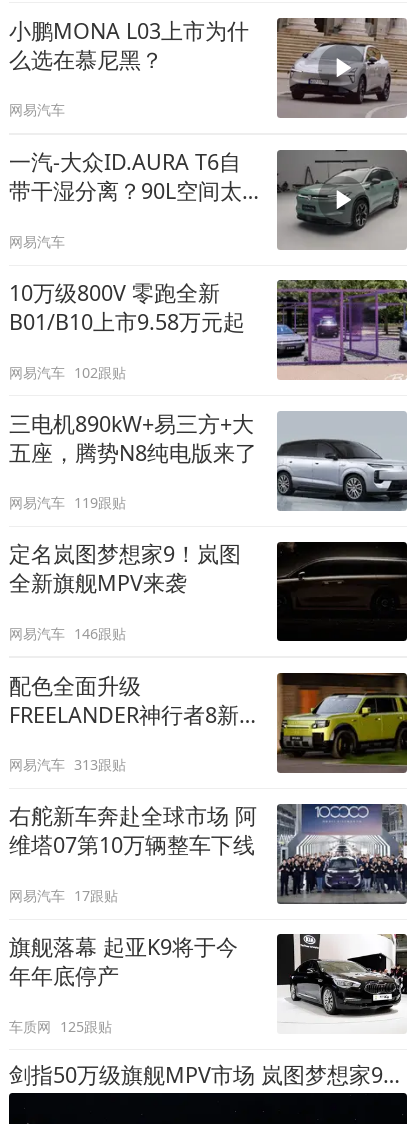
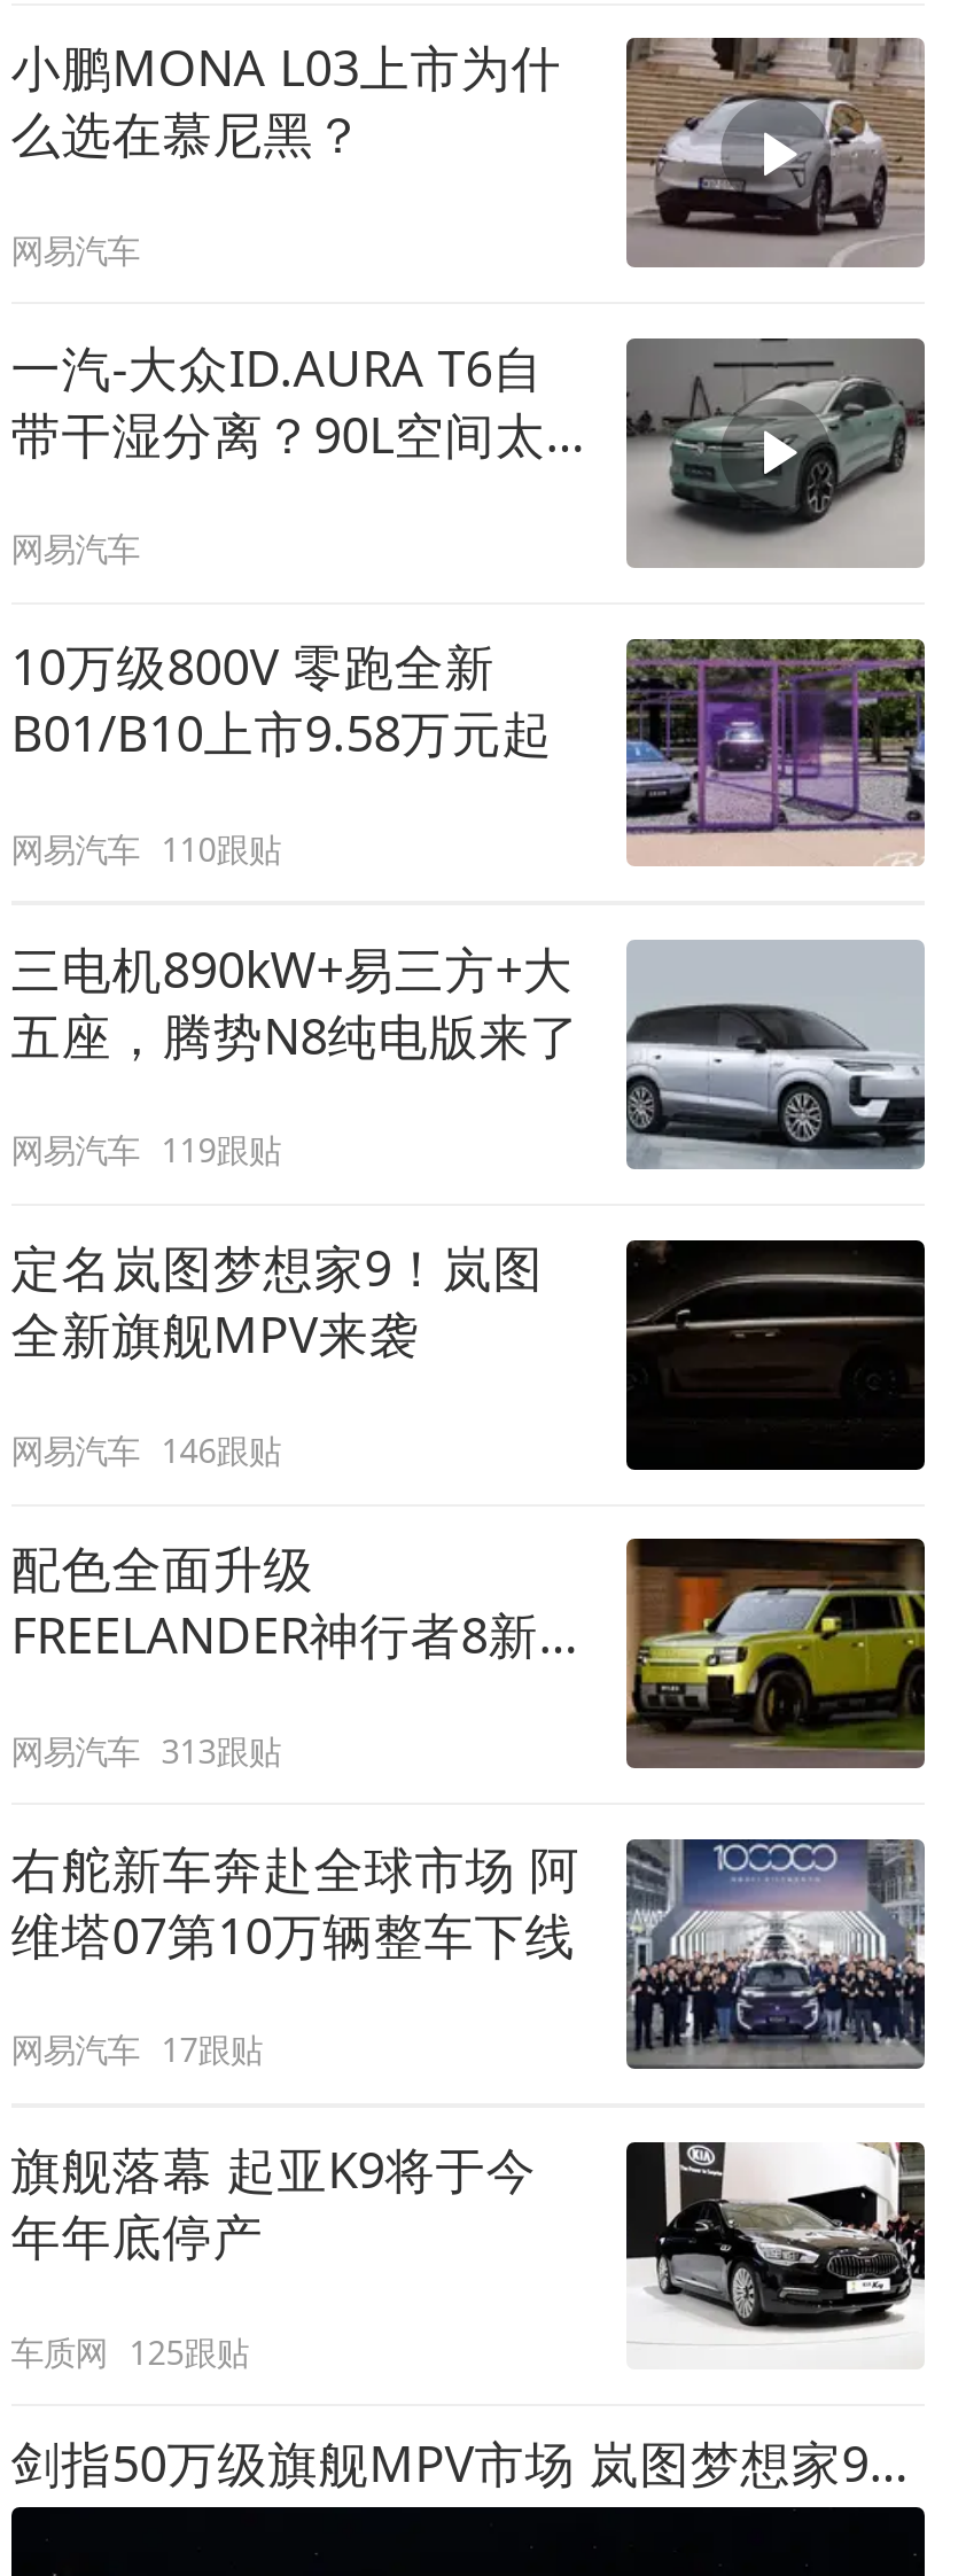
- 网易汽车 102跟贴
+ 网易汽车 110跟贴
